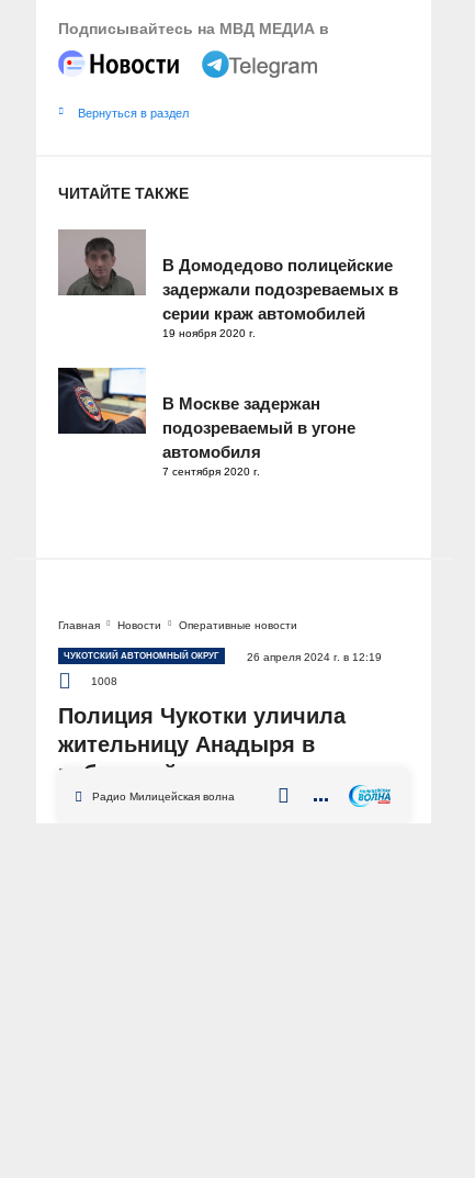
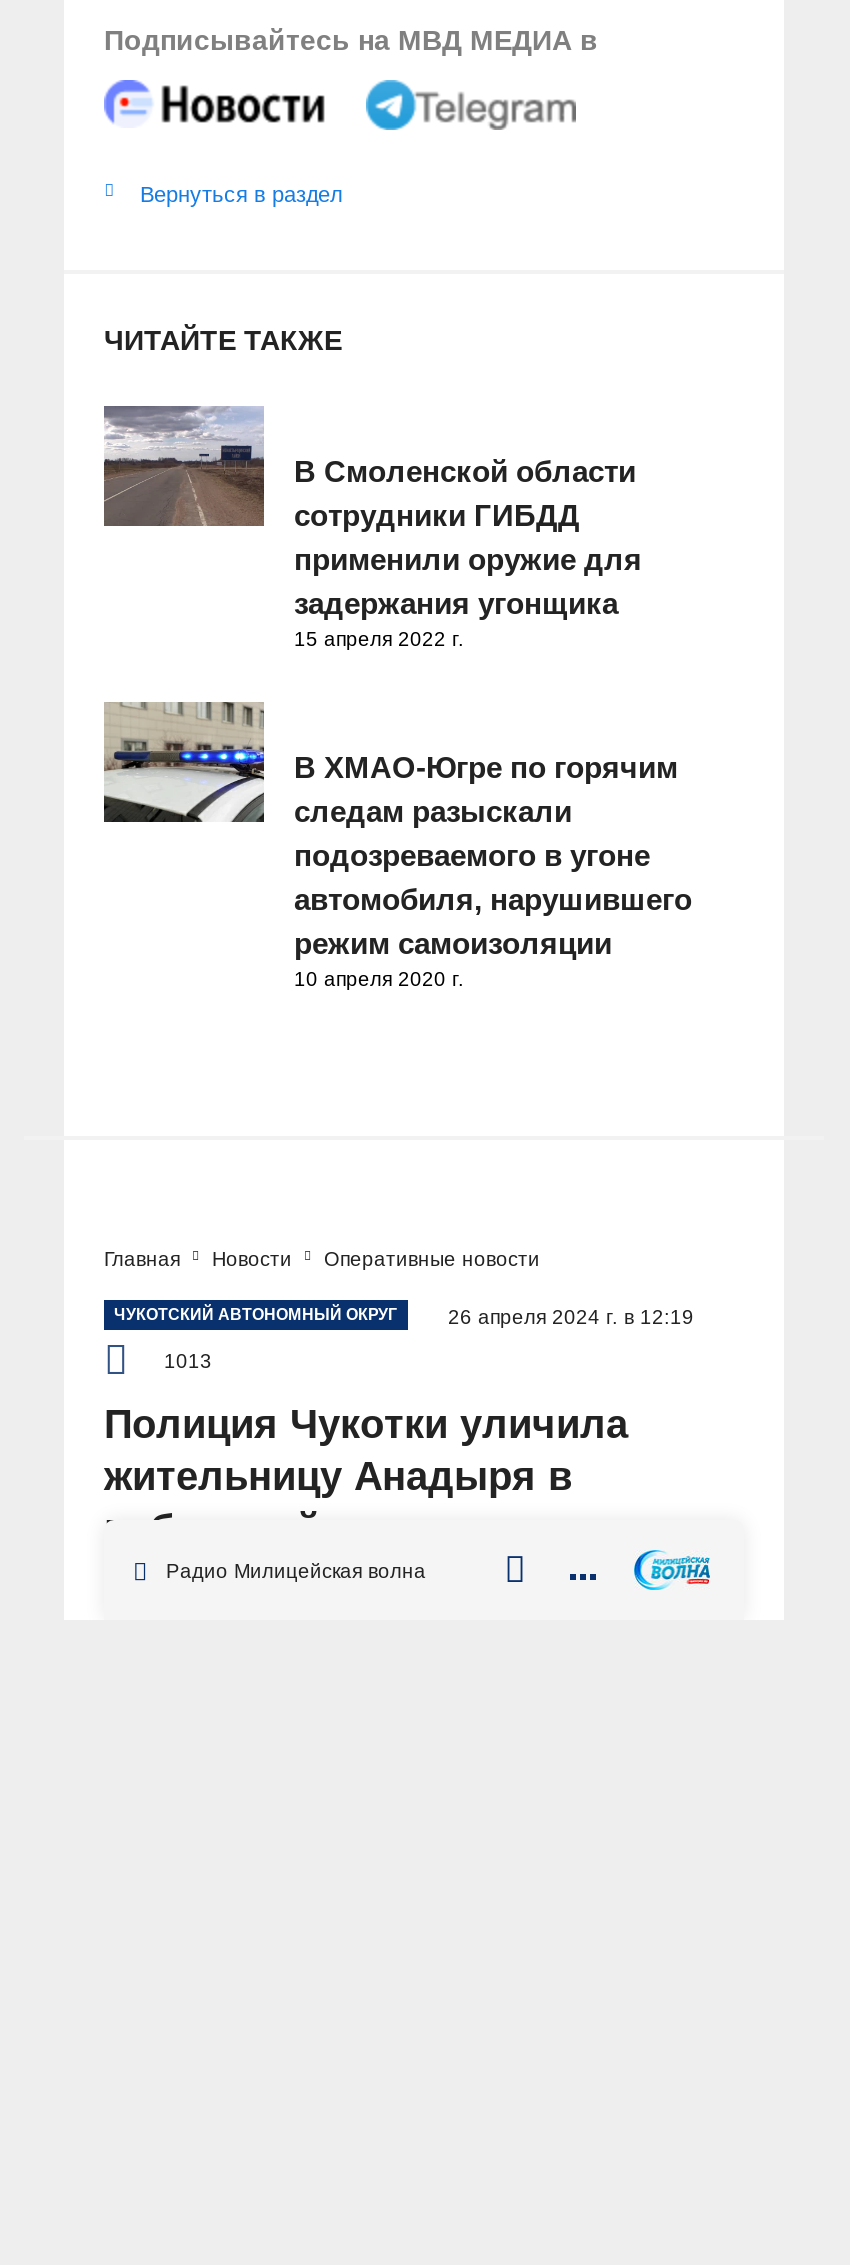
- [image]
- В Домодедово полицейские
- задержали подозреваемых в
- серии краж автомобилей
- 19 ноября 2020 г.
+ [image]
+ В Смоленской области
+ сотрудники ГИБДД
+ применили оружие для
+ задержания угонщика
+ 15 апреля 2022 г.

- [image]
- В Москве задержан
- подозреваемый в угоне
- автомобиля
- 7 сентября 2020 г.
+ [image]
+ В ХМАО-Югре по горячим
+ следам разыскали
+ подозреваемого в угоне
+ автомобиля, нарушившего
+ режим самоизоляции
+ 10 апреля 2020 г.

- 1008
+ 1013
